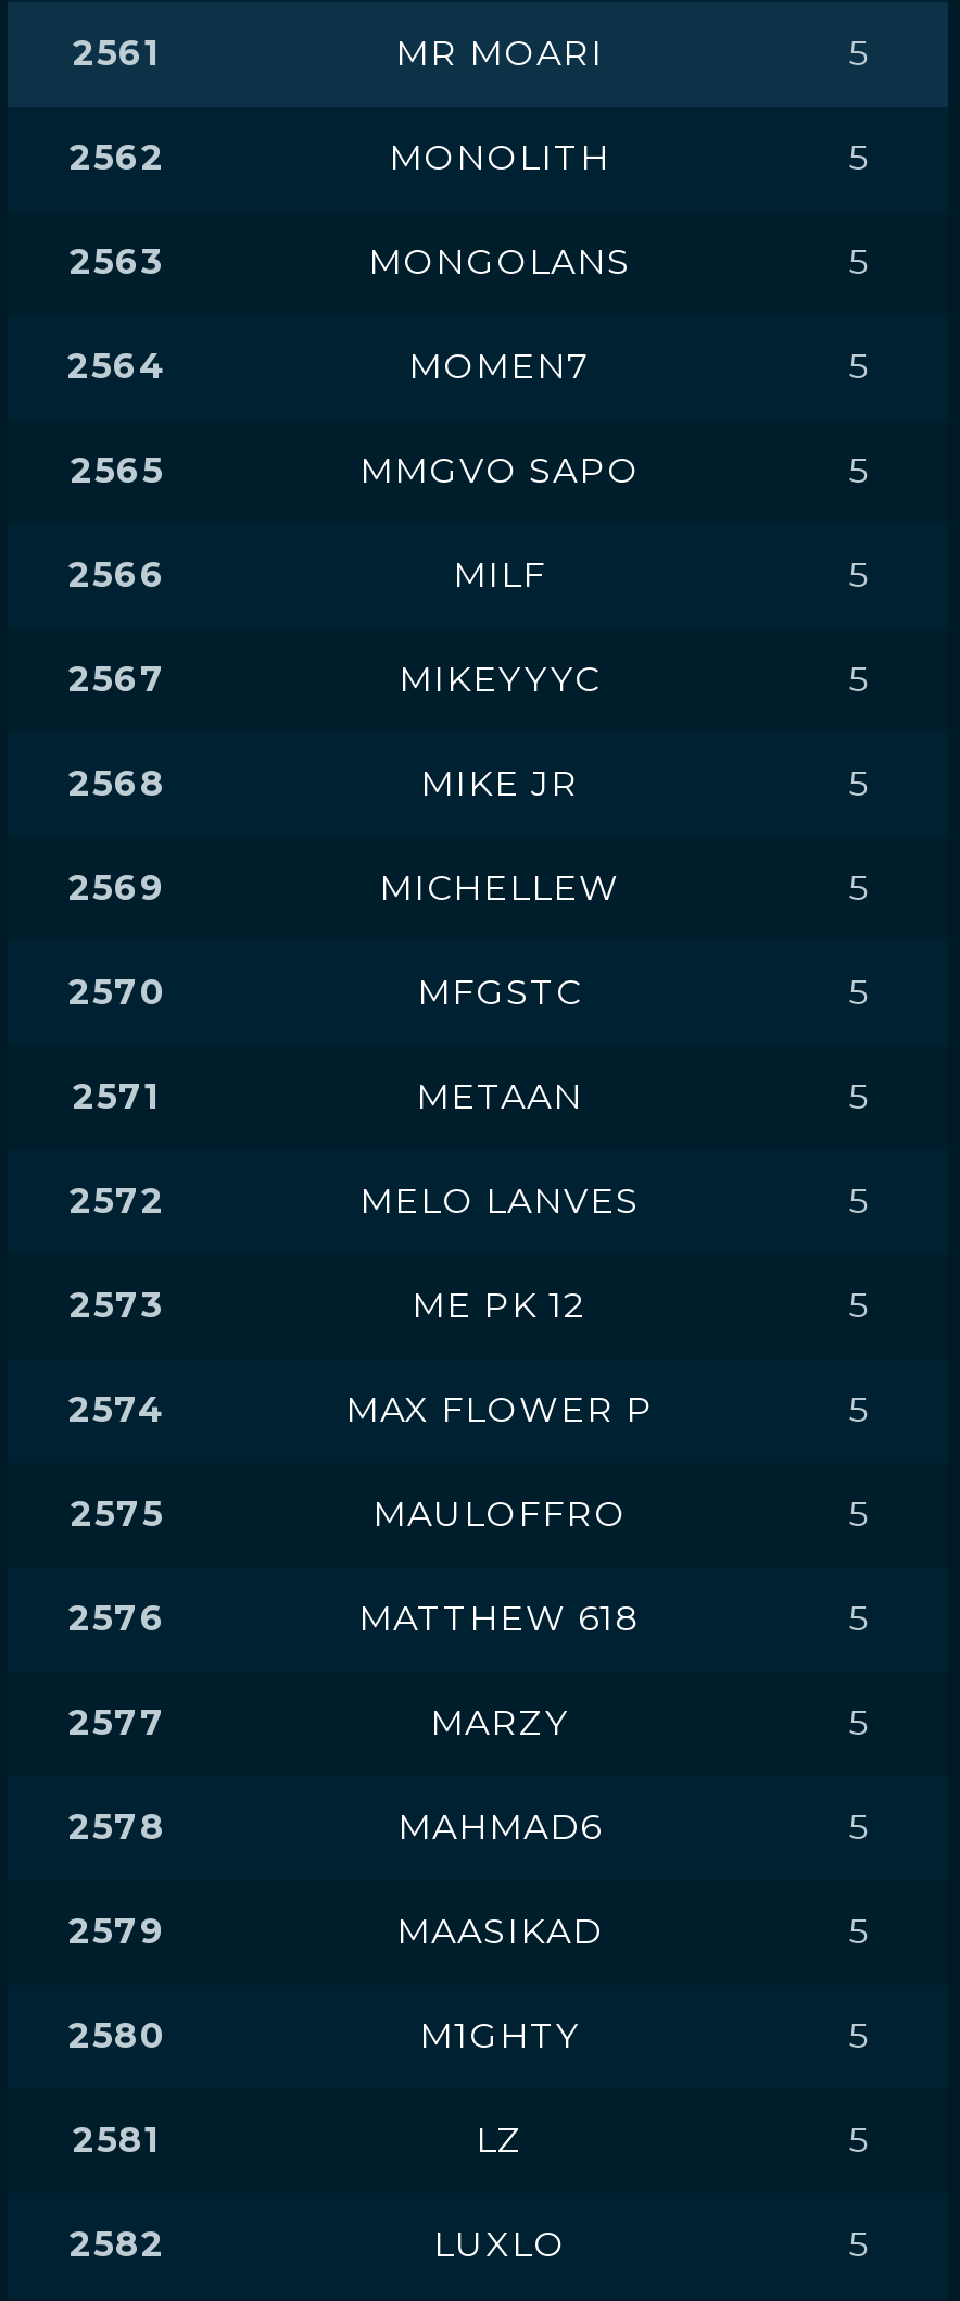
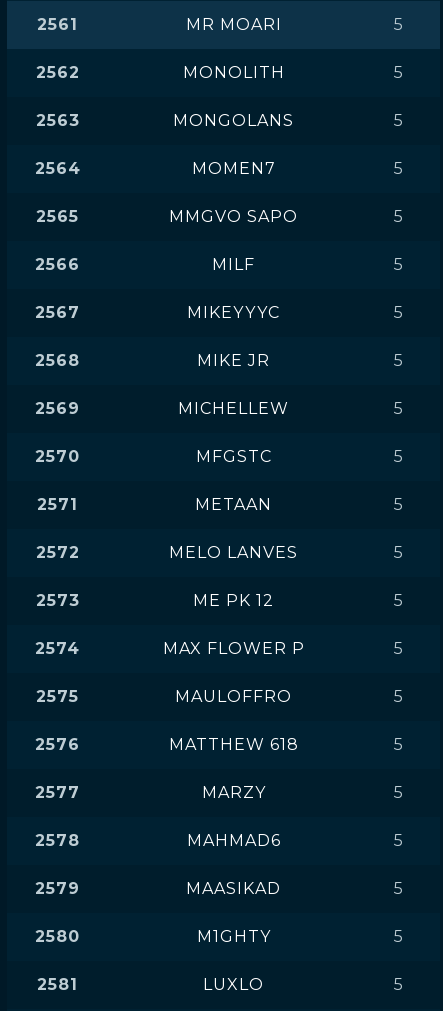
- LZ
- 5
- 2582
